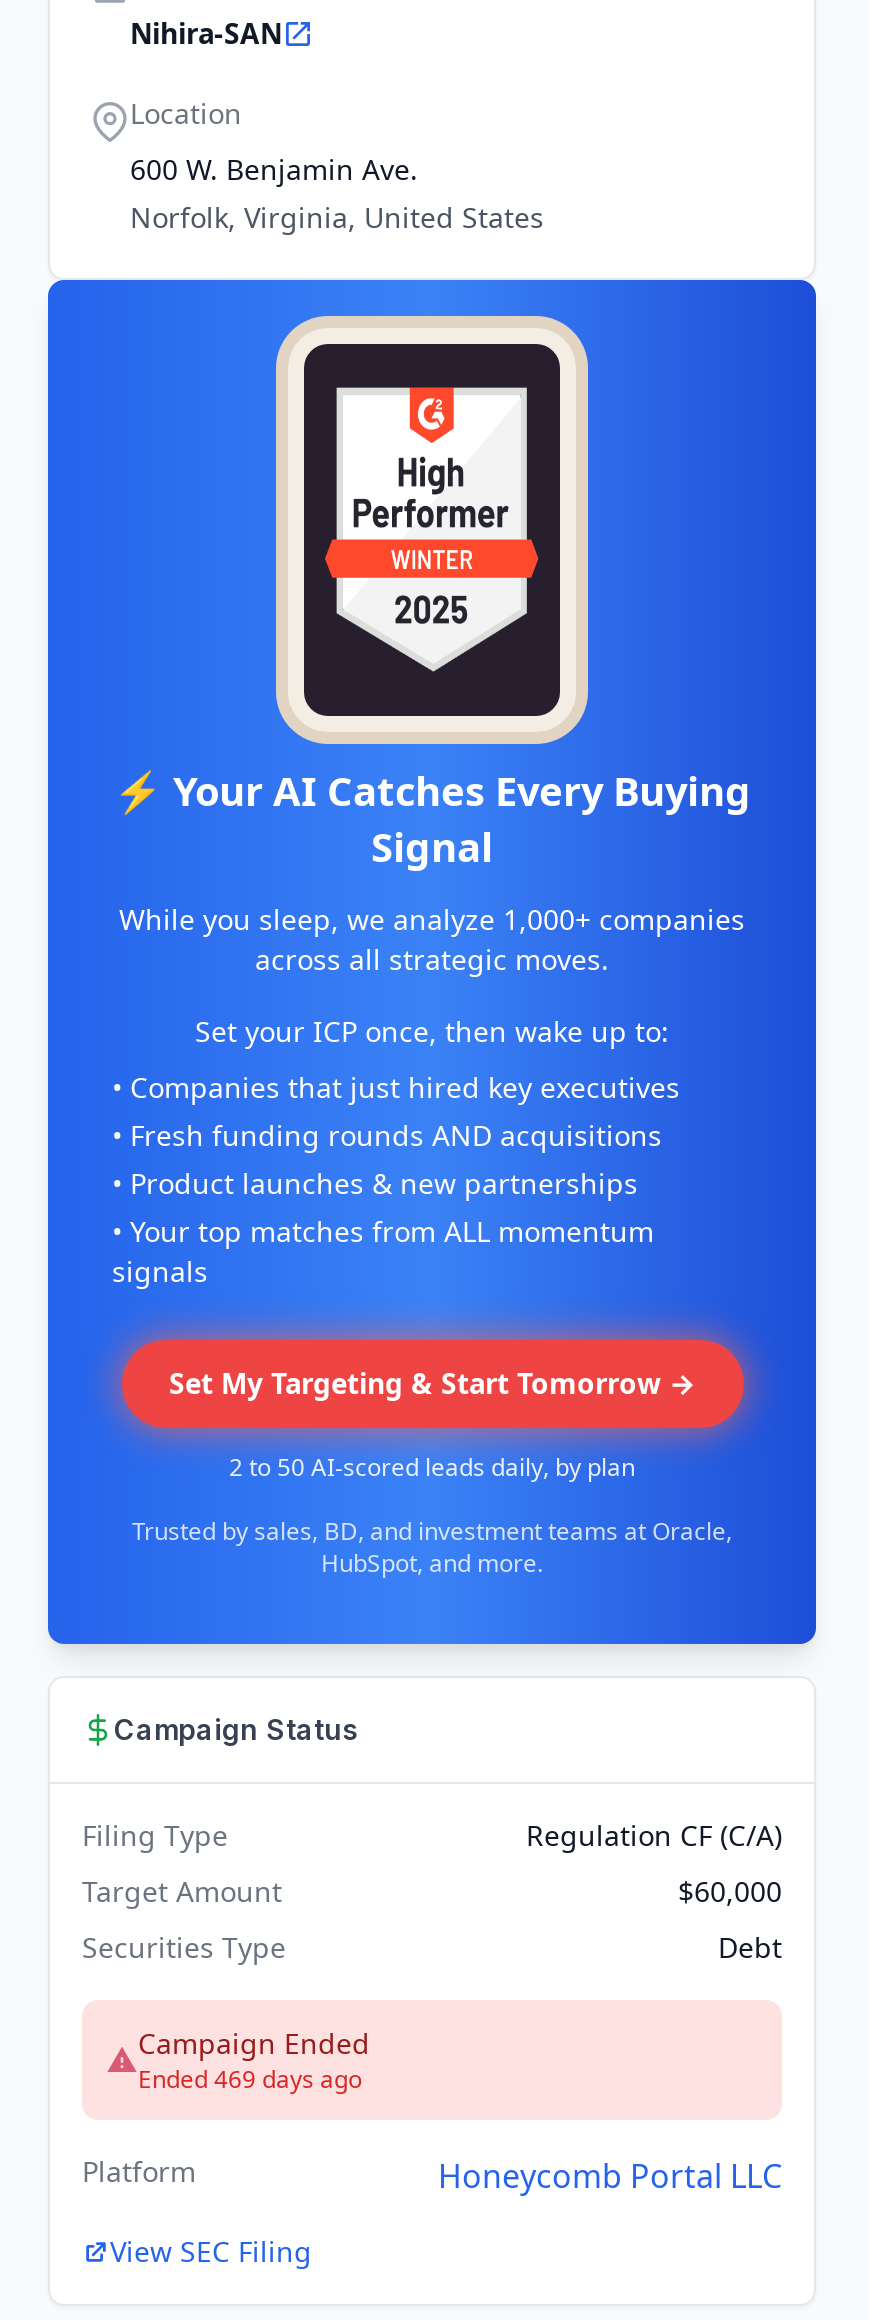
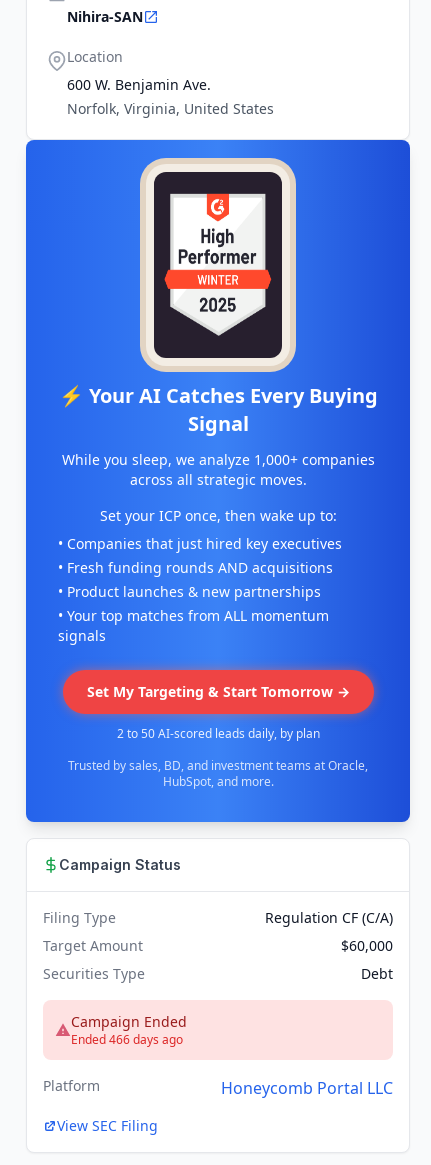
- Ended 469 days ago
+ Ended 466 days ago
